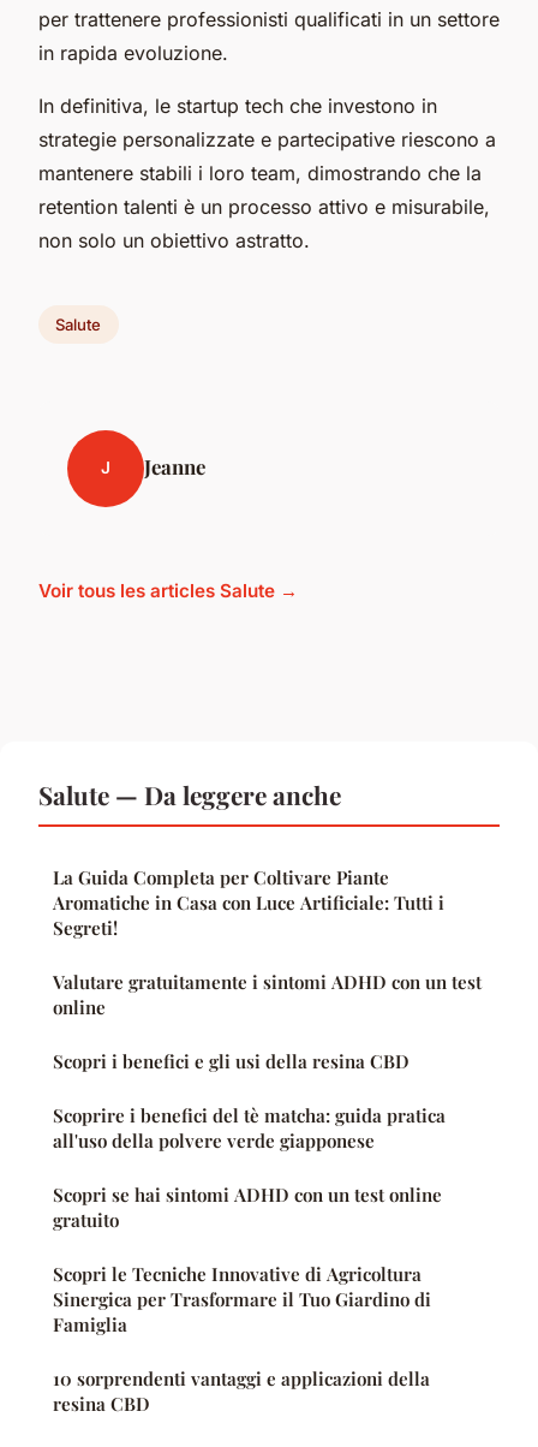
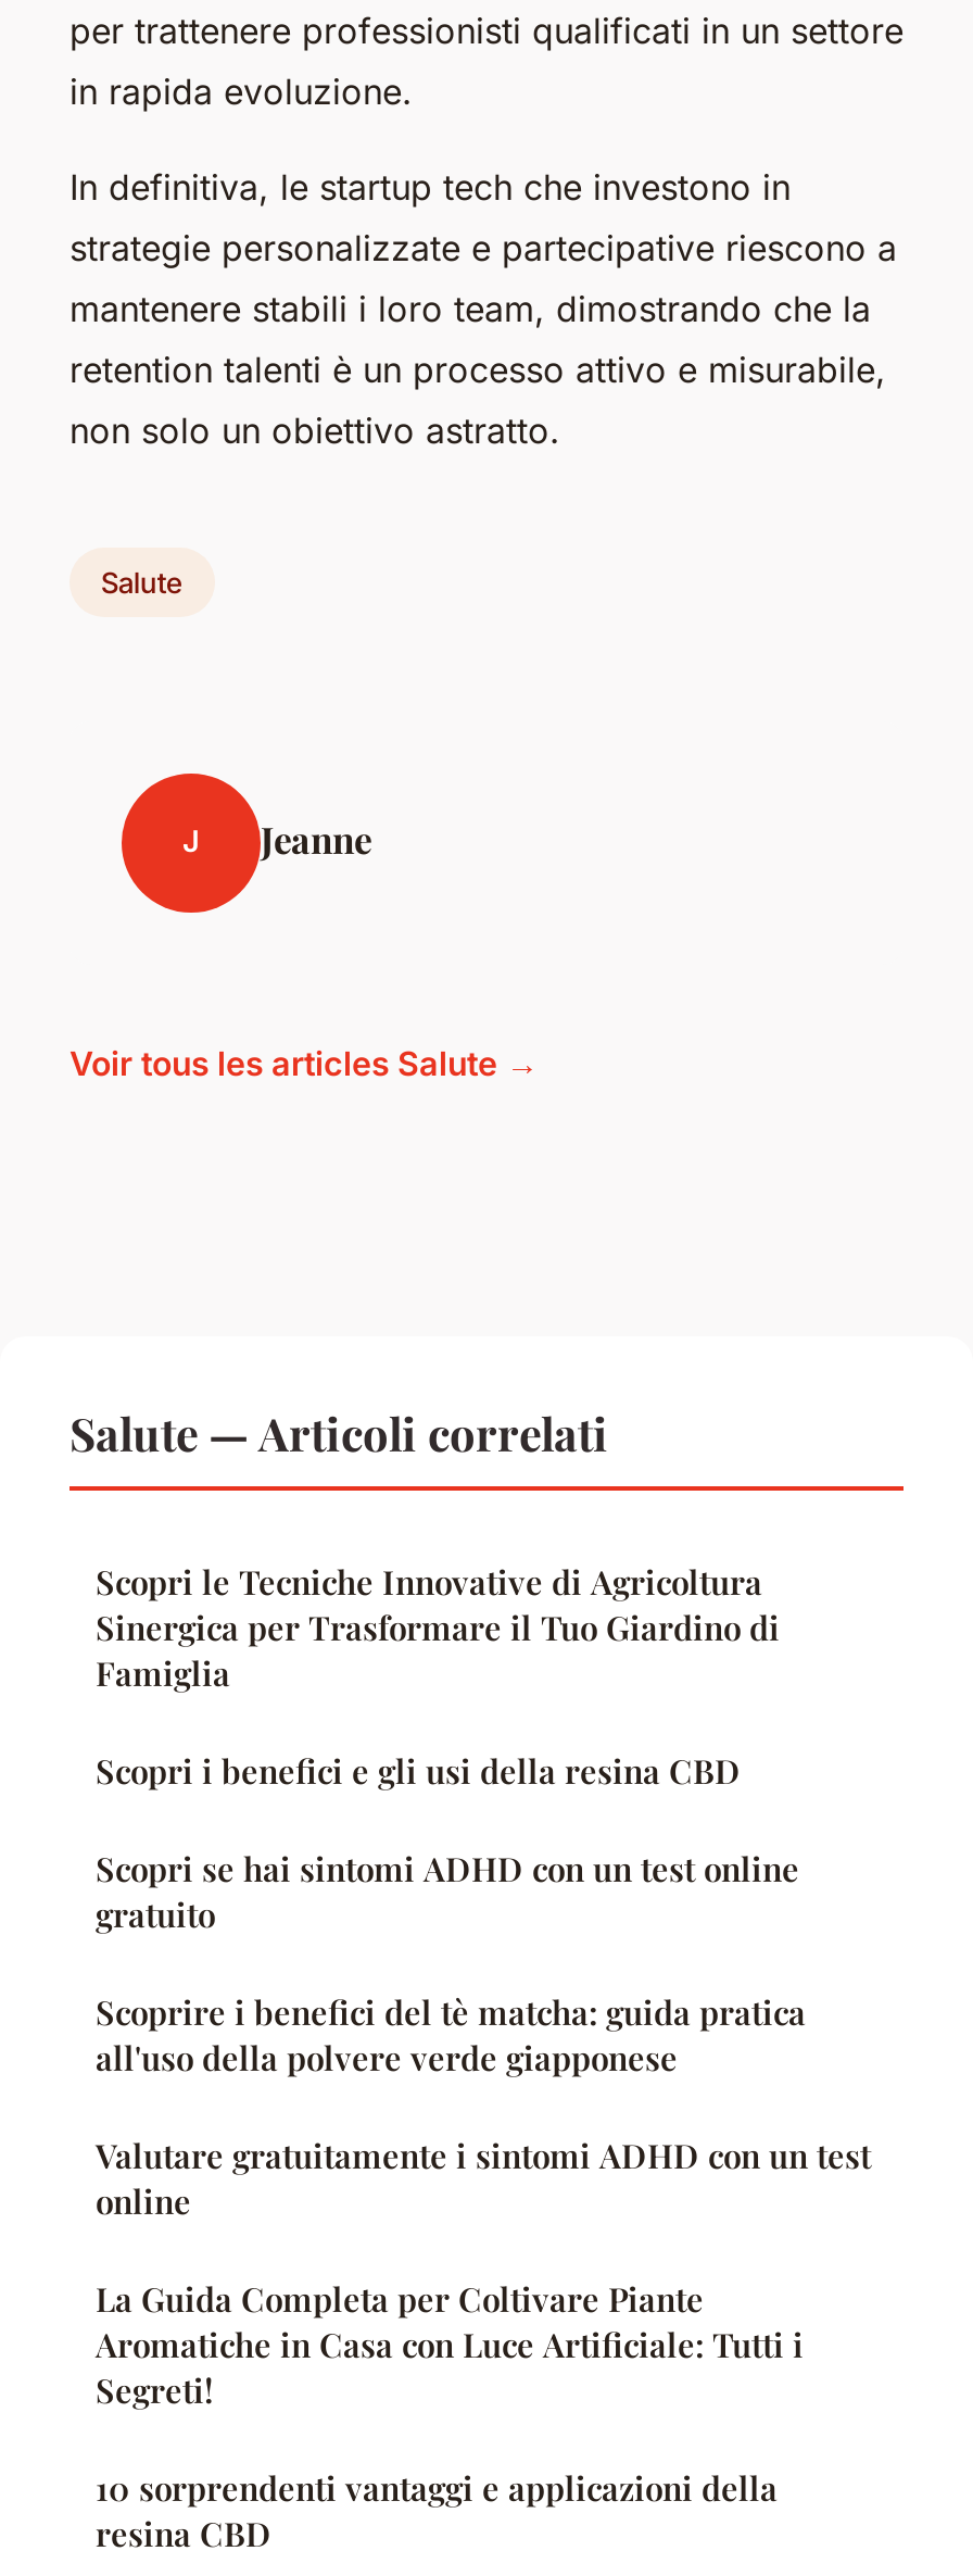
- Salute — Da leggere anche
+ Salute — Articoli correlati

moved down: La Guida Completa per Coltivare Piante | Aromatiche in Casa con Luce Artificiale: Tutti i | Segreti!

moved up: Valutare gratuitamente i sintomi ADHD con un test | online | Scopri i benefici e gli usi della resina CBD | ... | Sinergica per Trasformare il Tuo Giardino di | Famiglia
